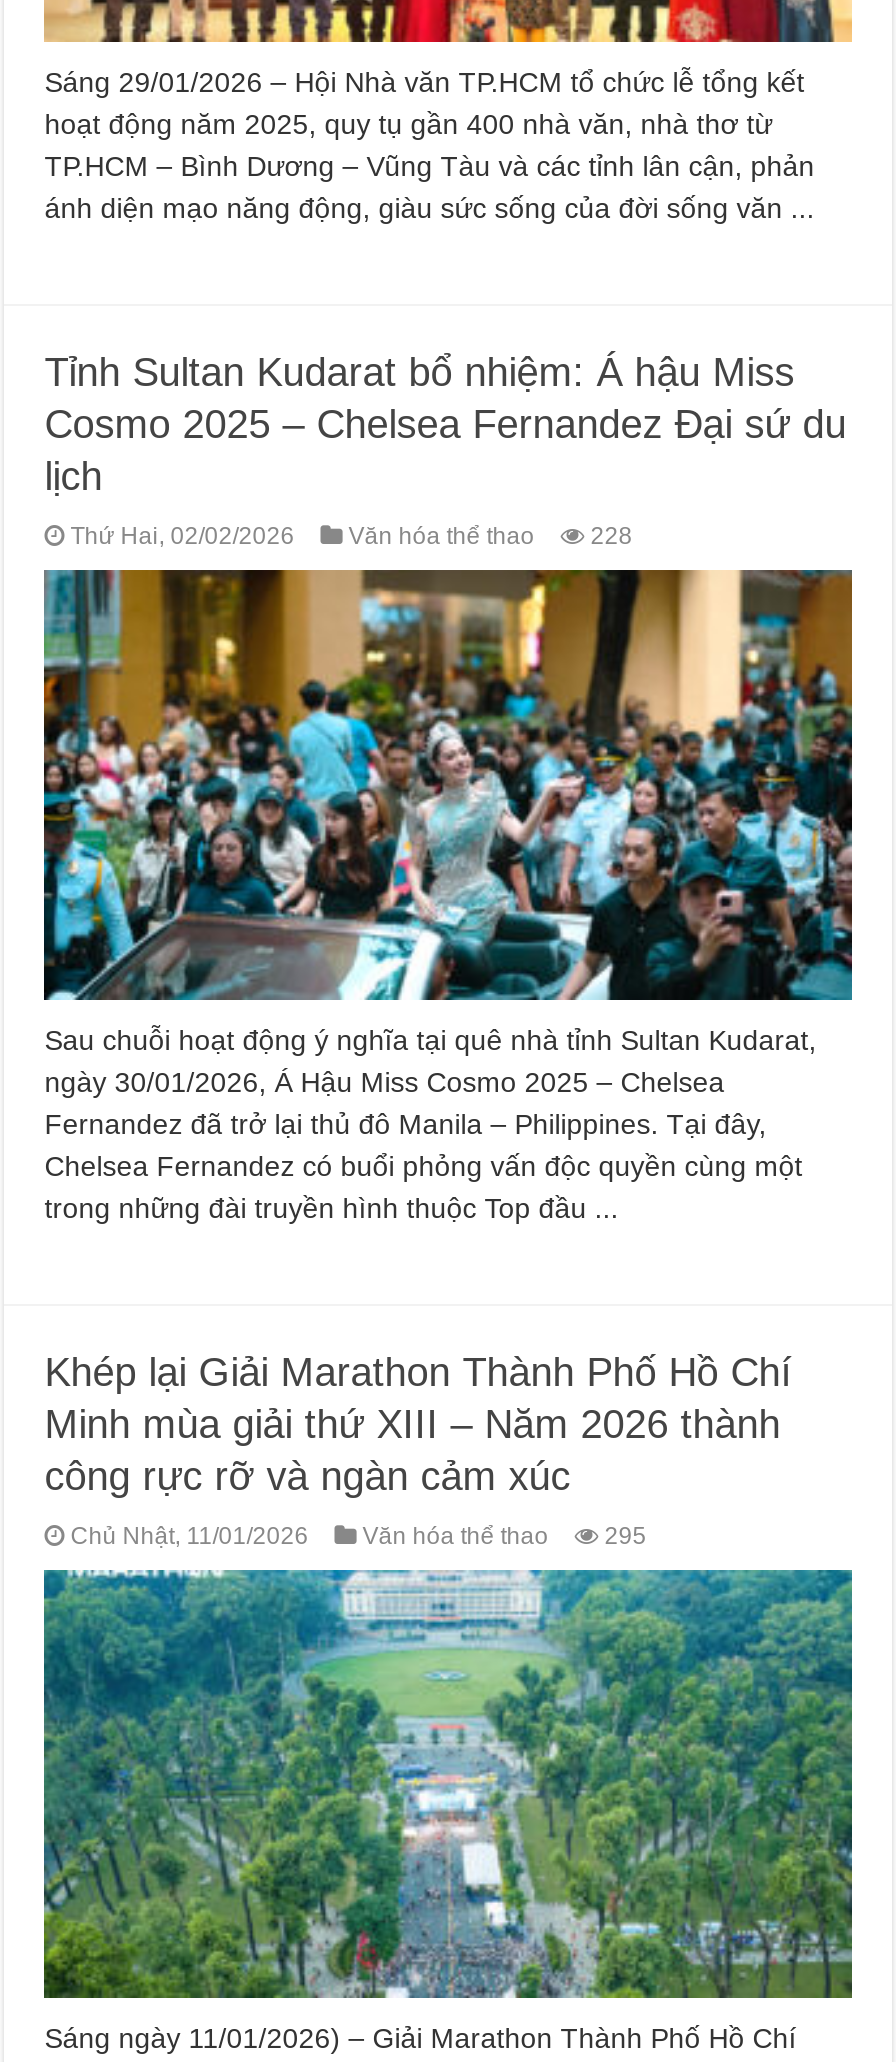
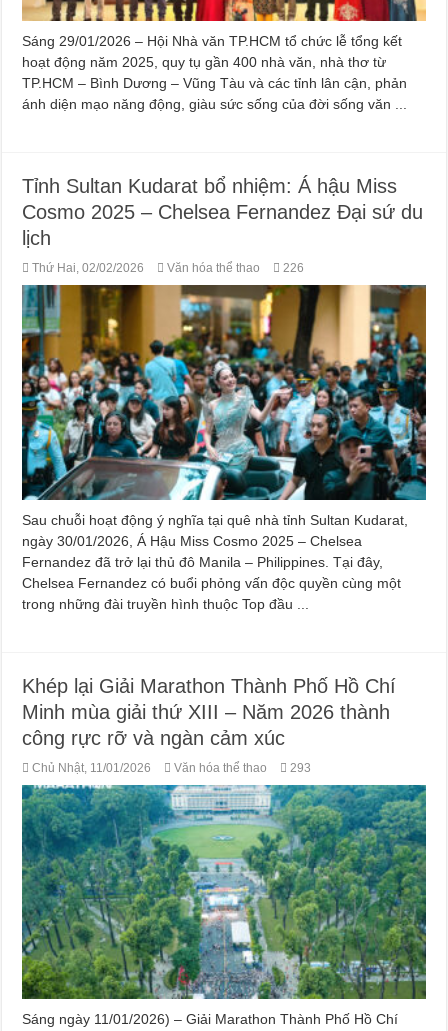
- Thứ Hai, 02/02/2026 Văn hóa thể thao 228
+ Thứ Hai, 02/02/2026 Văn hóa thể thao 226

- Chủ Nhật, 11/01/2026 Văn hóa thể thao 295
+ Chủ Nhật, 11/01/2026 Văn hóa thể thao 293
